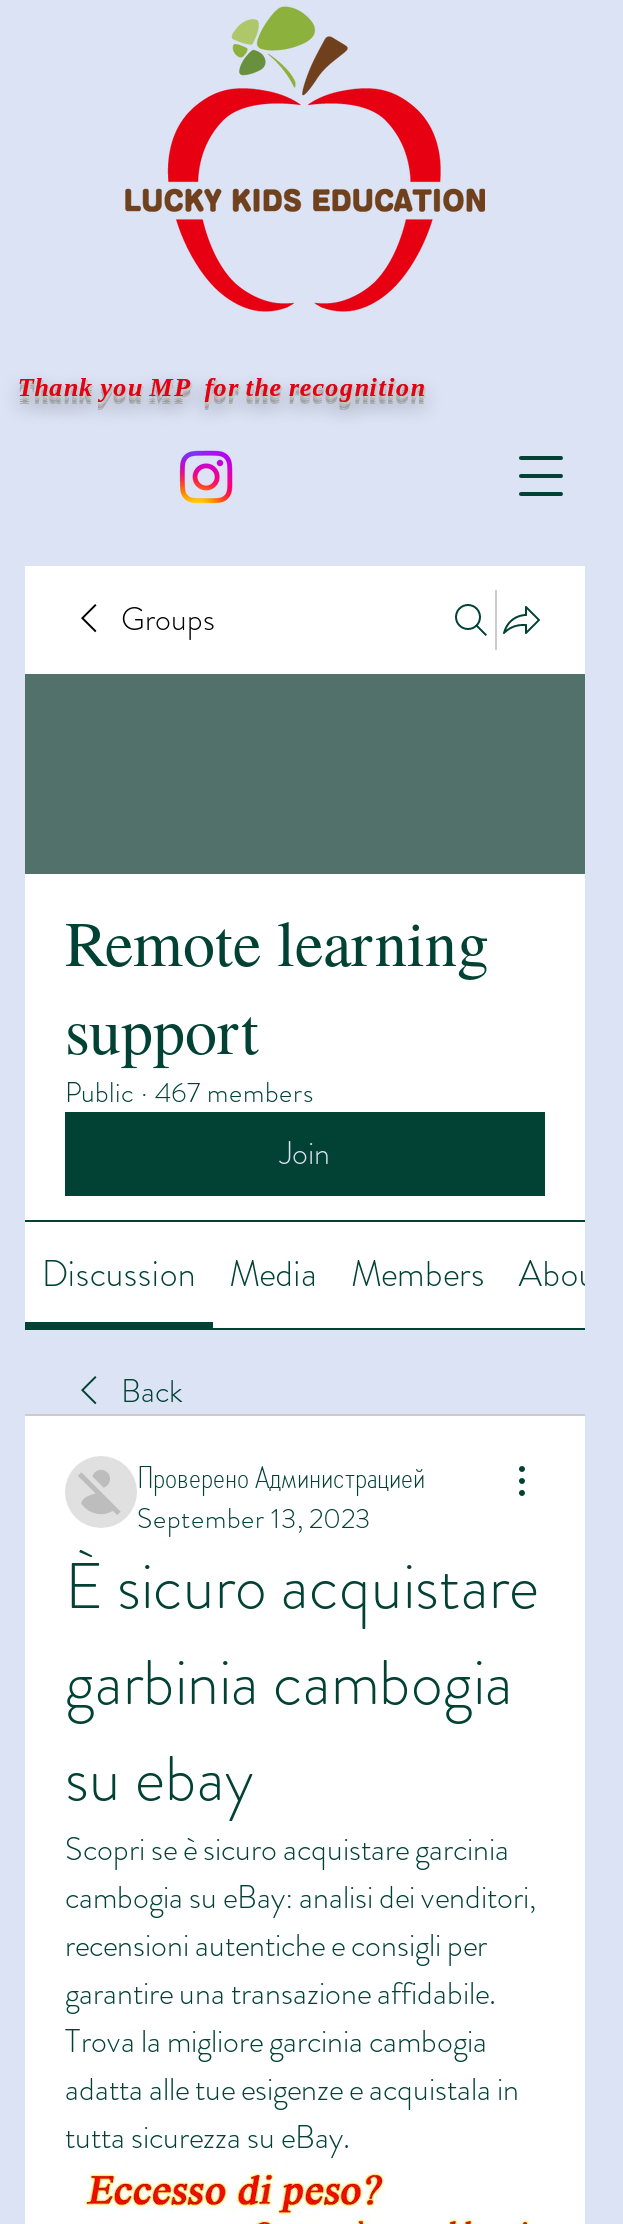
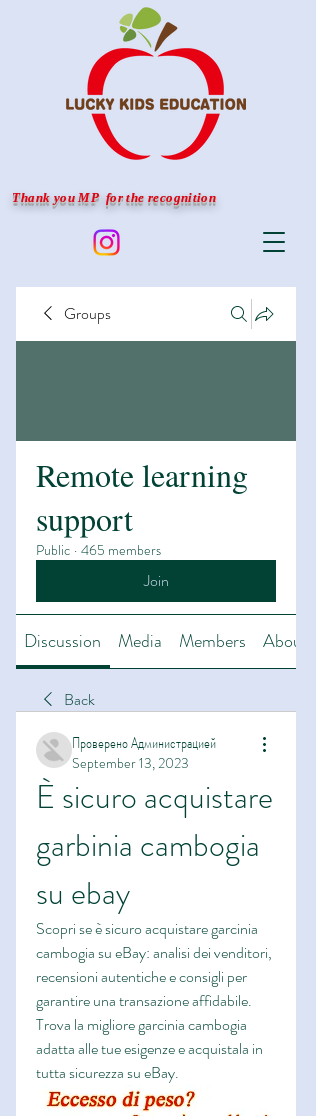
- Public · 467 members
+ Public · 465 members
